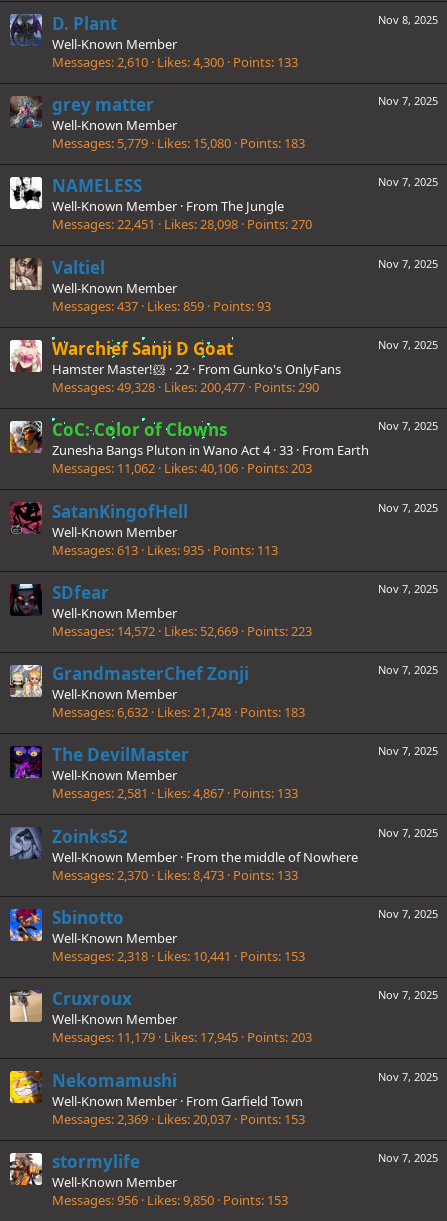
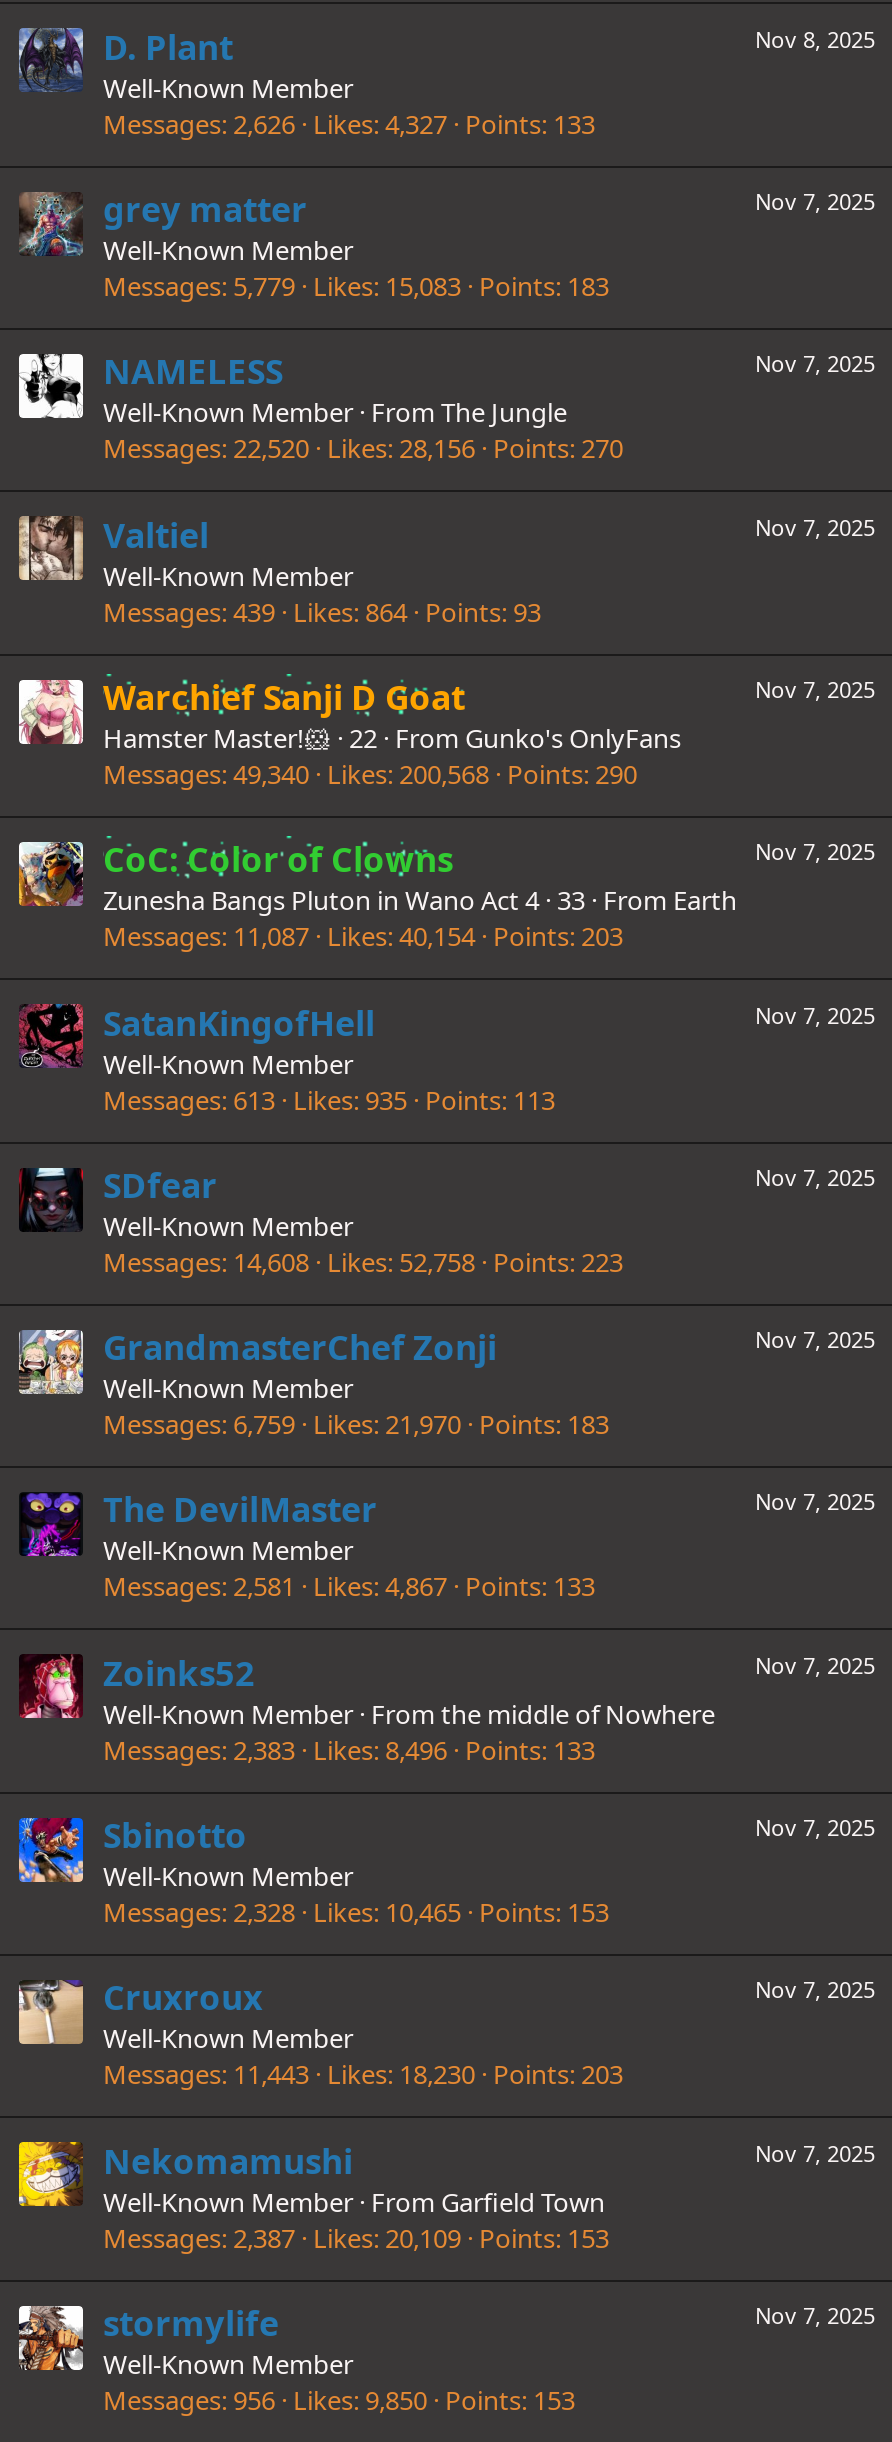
- Messages 2,610 Likes 4,300 Points 133
+ Messages 2,626 Likes 4,327 Points 133

- Messages 5,779 Likes 15,080 Points 183
+ Messages 5,779 Likes 15,083 Points 183

- Messages 22,451 Likes 28,098 Points 270
+ Messages 22,520 Likes 28,156 Points 270

- Messages 437 Likes 859 Points 93
+ Messages 439 Likes 864 Points 93

- Messages 49,328 Likes 200,477 Points 290
+ Messages 49,340 Likes 200,568 Points 290

- Messages 11,062 Likes 40,106 Points 203
+ Messages 11,087 Likes 40,154 Points 203

- Messages 14,572 Likes 52,669 Points 223
+ Messages 14,608 Likes 52,758 Points 223

- Messages 6,632 Likes 21,748 Points 183
+ Messages 6,759 Likes 21,970 Points 183

- [image]
- Messages 2,370 Likes 8,473 Points 133
+ [image]
+ Messages 2,383 Likes 8,496 Points 133

- Messages 2,318 Likes 10,441 Points 153
+ Messages 2,328 Likes 10,465 Points 153

- Messages 11,179 Likes 17,945 Points 203
+ Messages 11,443 Likes 18,230 Points 203

- Messages 2,369 Likes 20,037 Points 153
+ Messages 2,387 Likes 20,109 Points 153
